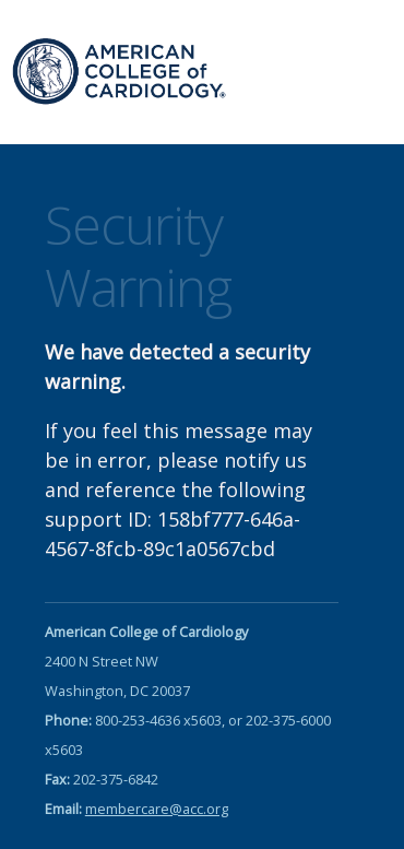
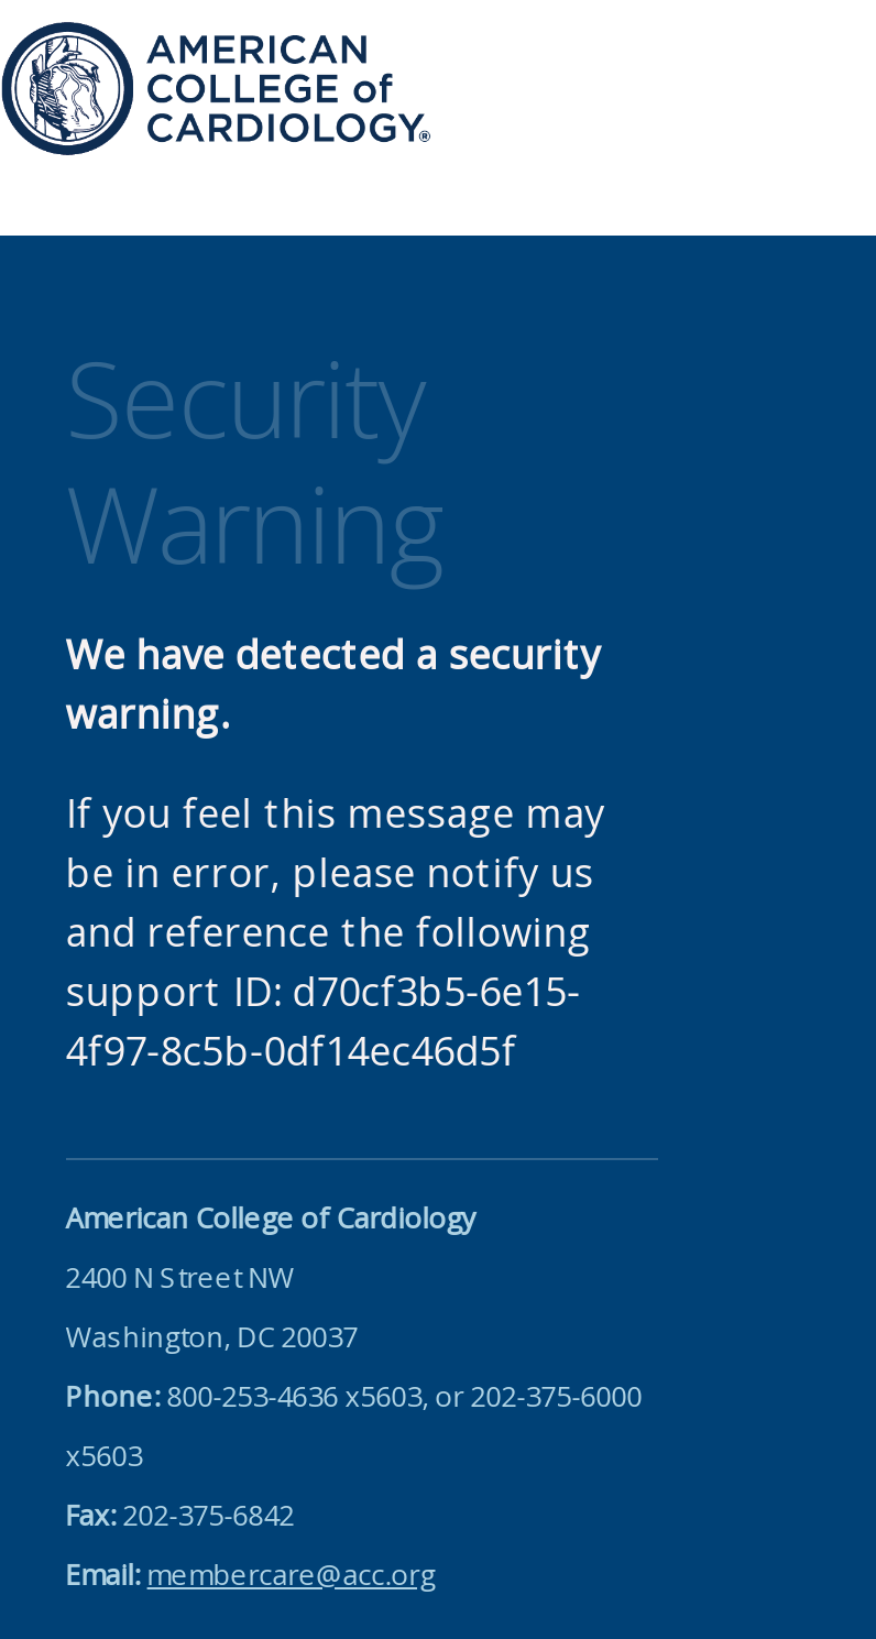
- support ID: 158bf777-646a-
- 4567-8fcb-89c1a0567cbd
+ support ID: d70cf3b5-6e15-
+ 4f97-8c5b-0df14ec46d5f
